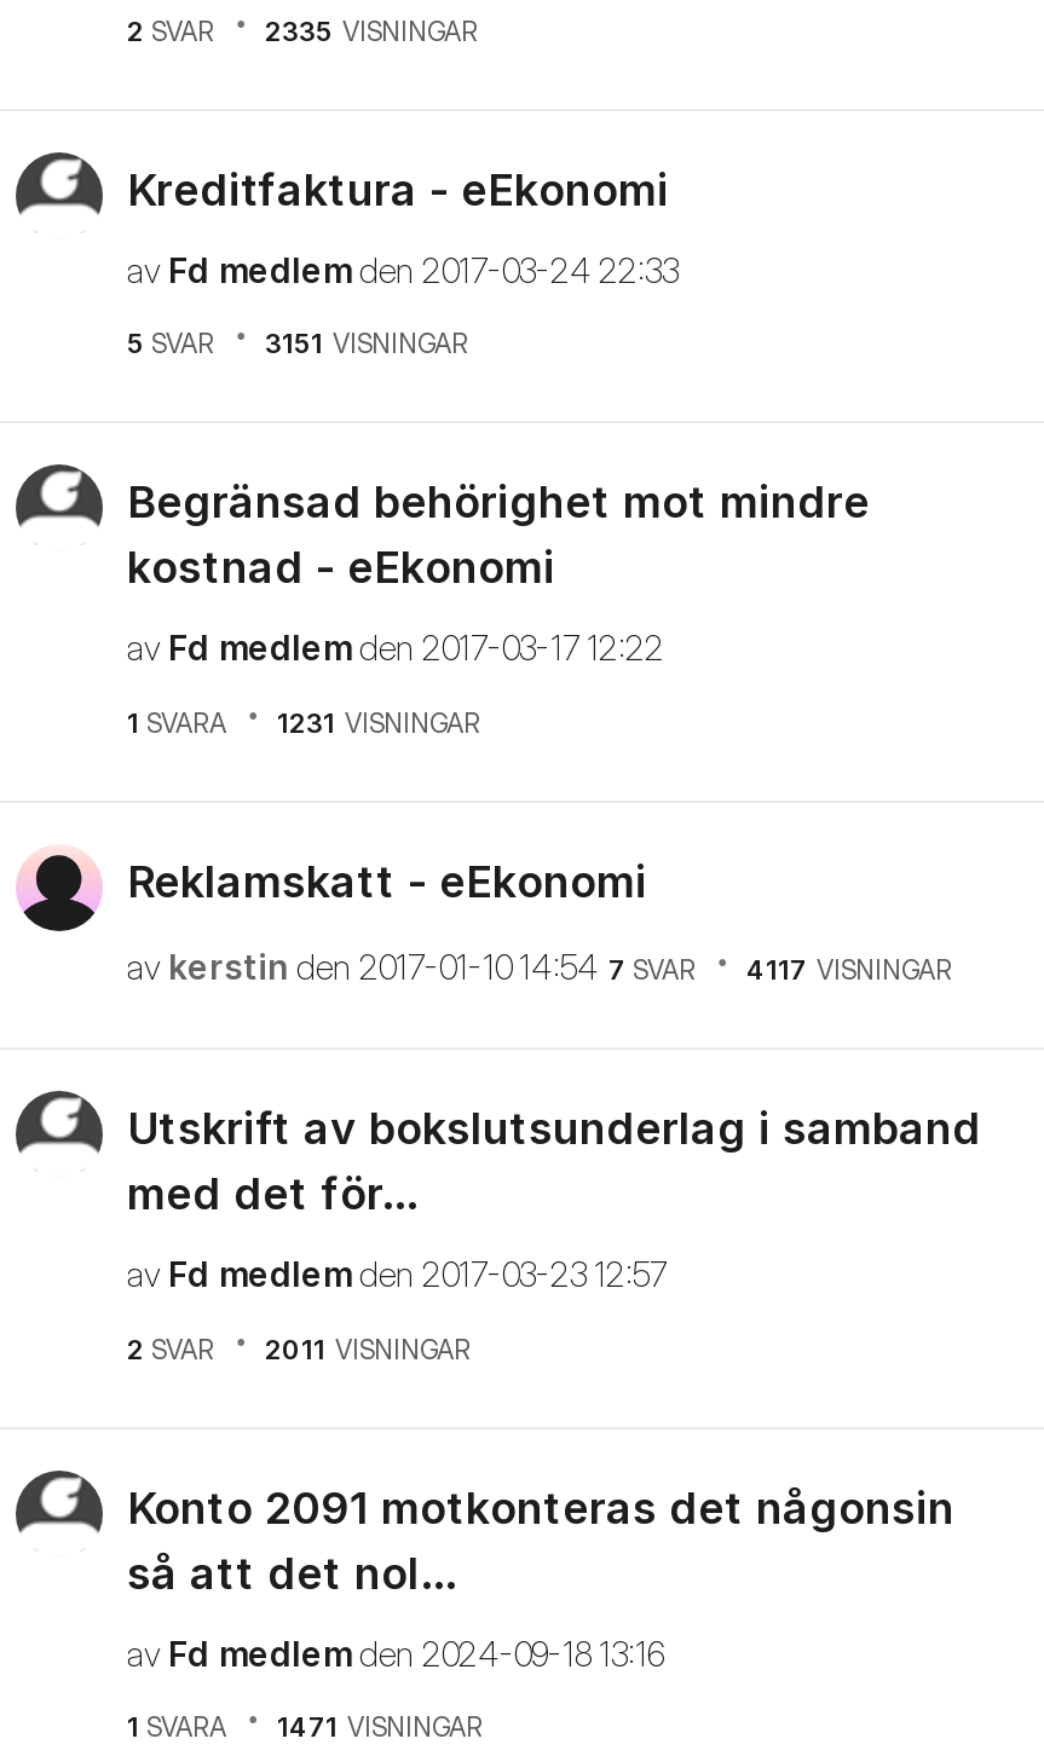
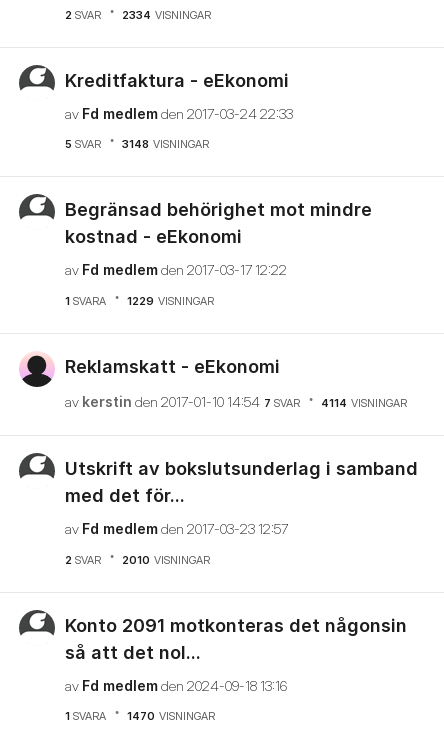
- 2 SVAR 2335 VISNINGAR
+ 2 SVAR 2334 VISNINGAR

- 5 SVAR 3151 VISNINGAR
+ 5 SVAR 3148 VISNINGAR

- 1 SVARA 1231 VISNINGAR
+ 1 SVARA 1229 VISNINGAR

- av kerstin den 2017-01-10 14:54 7 SVAR 4117 VISNINGAR
+ av kerstin den 2017-01-10 14:54 7 SVAR 4114 VISNINGAR

- 2 SVAR 2011 VISNINGAR
+ 2 SVAR 2010 VISNINGAR

- 1 SVARA 1471 VISNINGAR
+ 1 SVARA 1470 VISNINGAR
